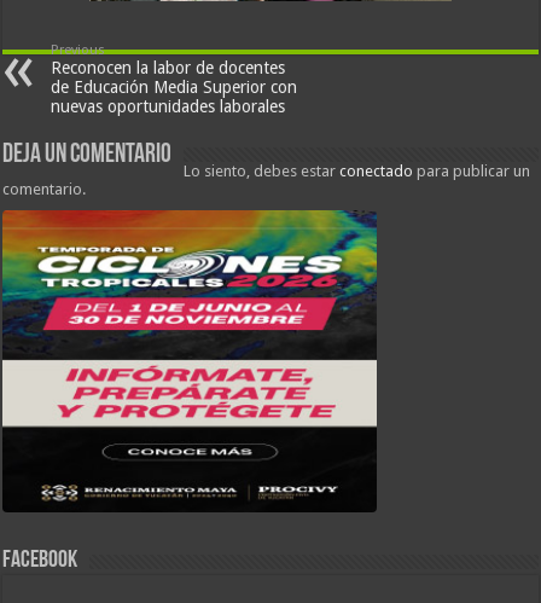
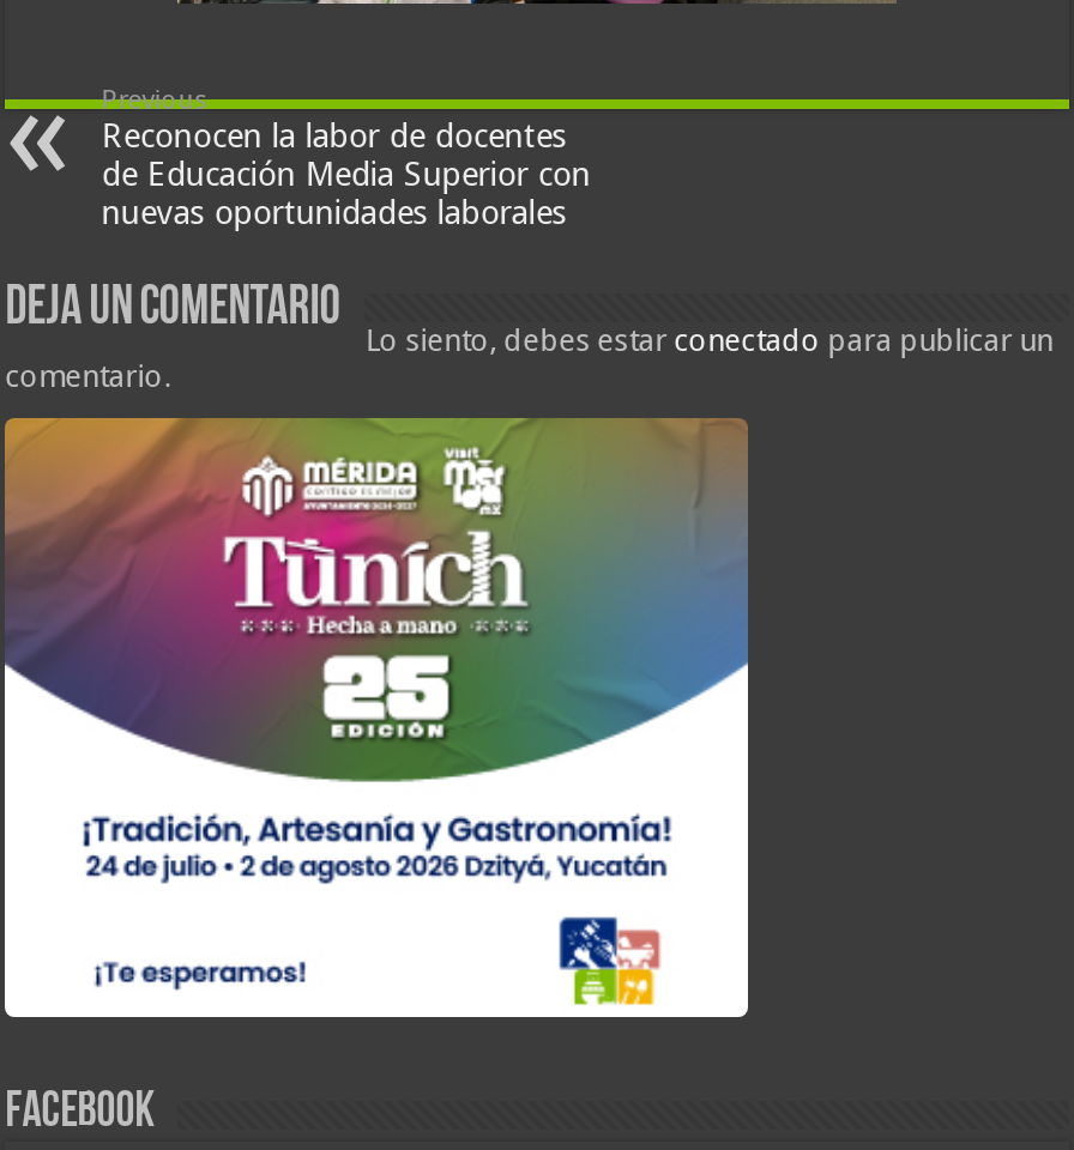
- [image]
+ [image]
